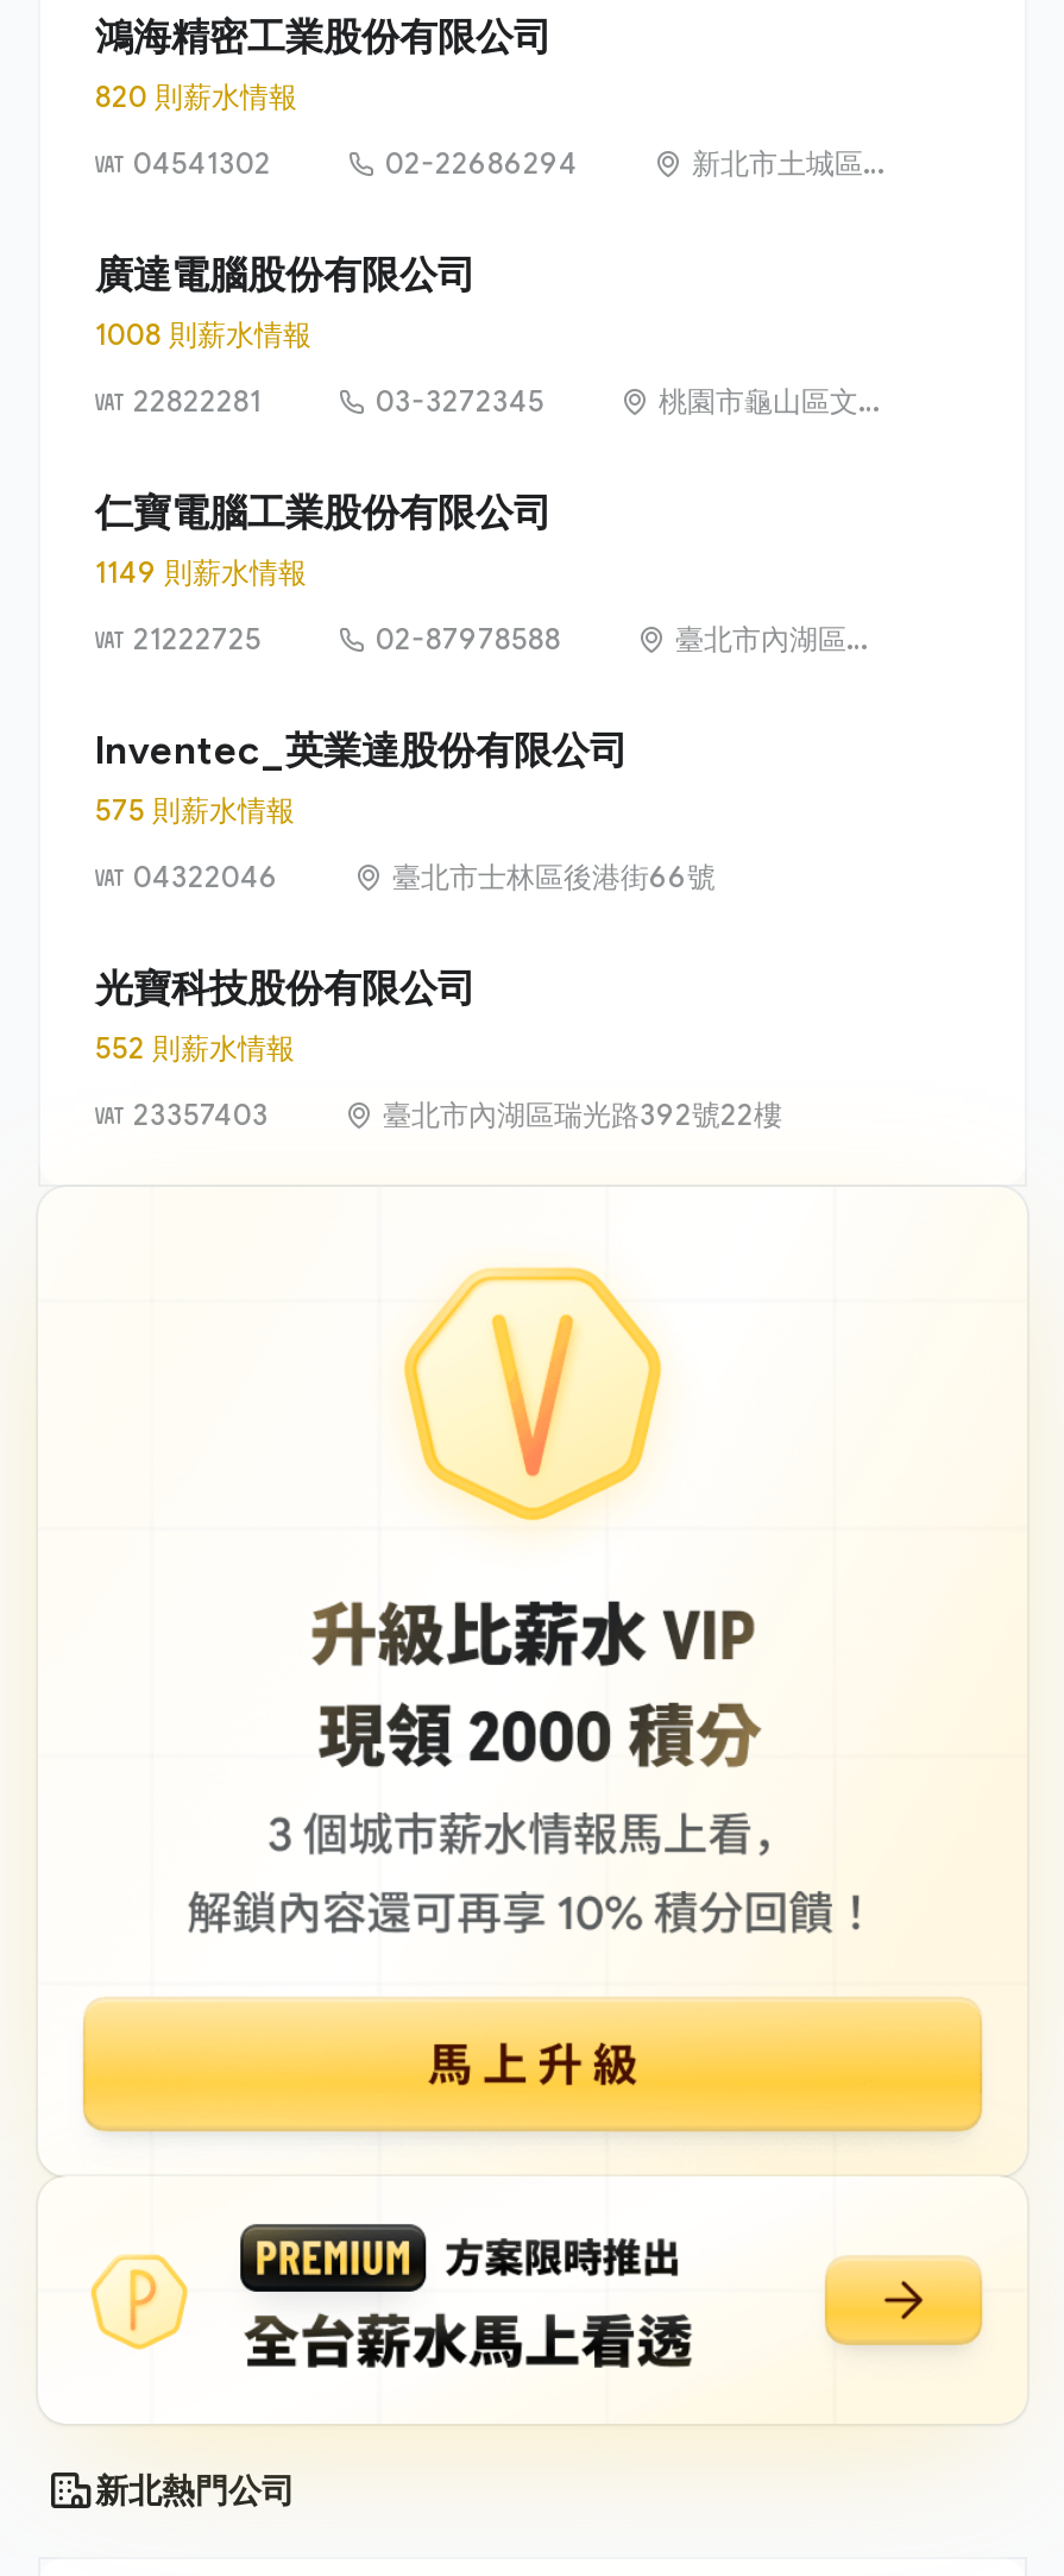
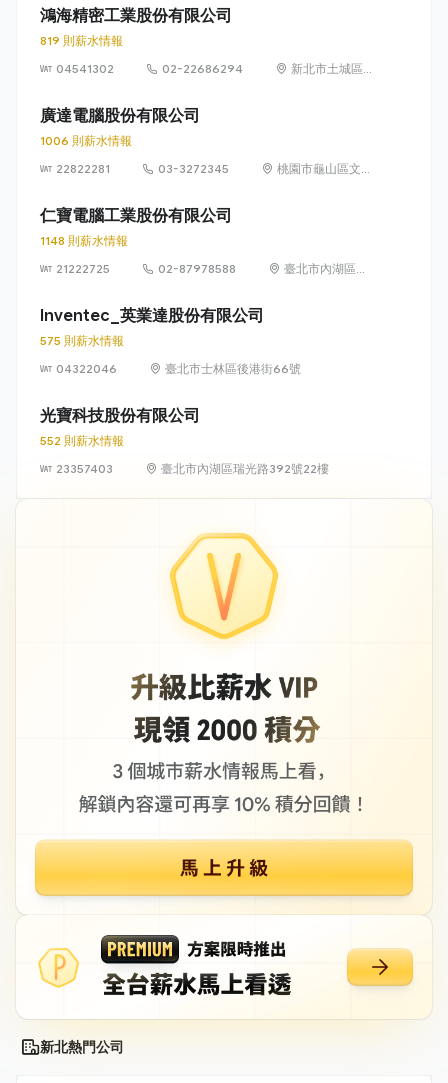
- 820 則薪水情報
+ 819 則薪水情報

- 1008 則薪水情報
+ 1006 則薪水情報

- 1149 則薪水情報
+ 1148 則薪水情報
